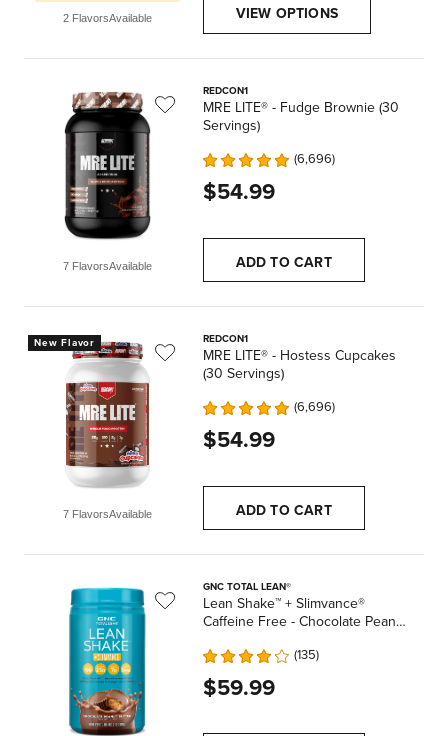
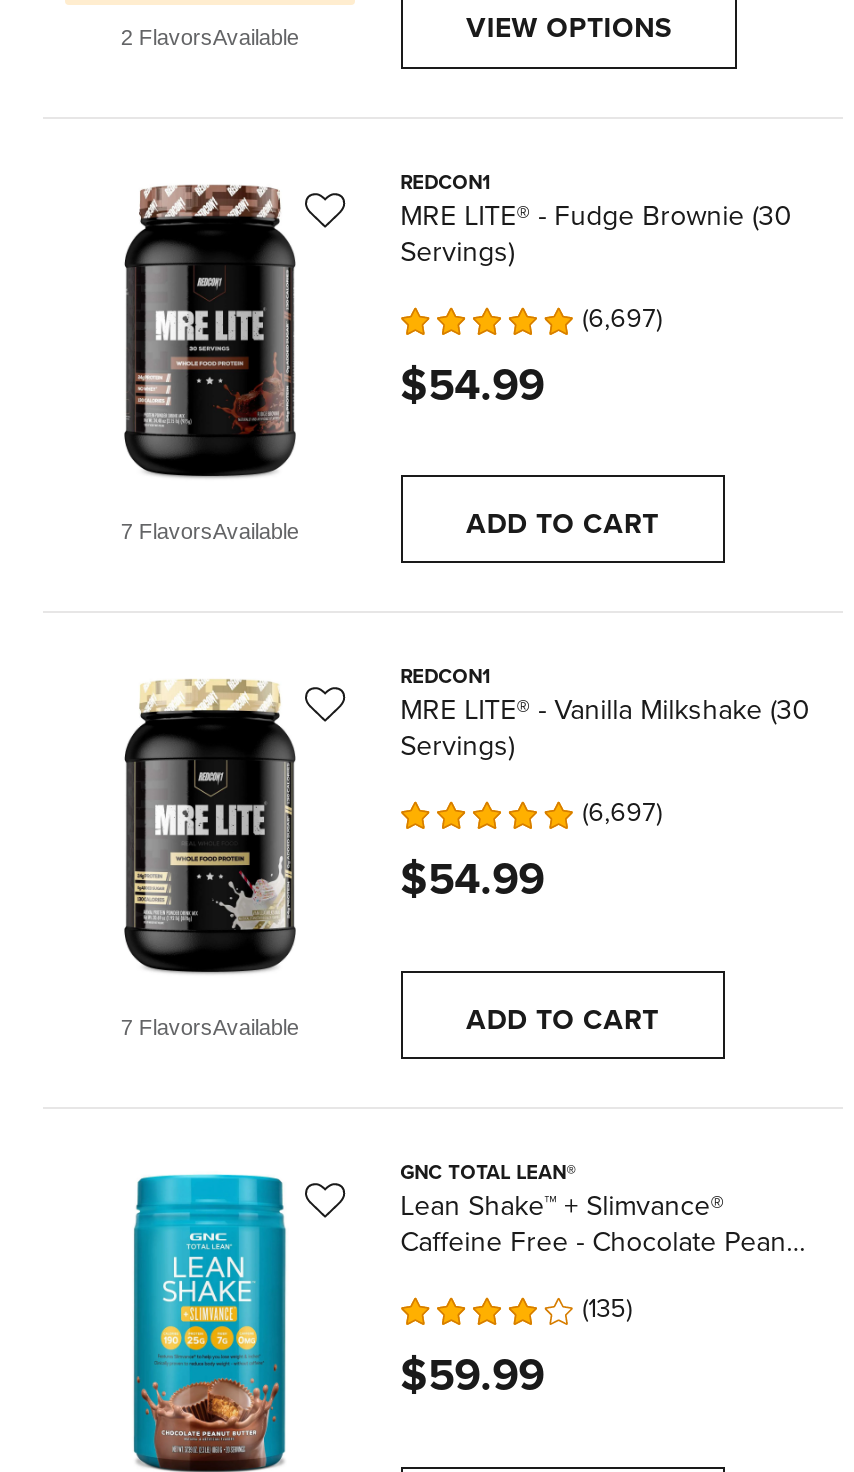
- 6,696
+ 6,697

- New Flavor

- [image]
+ [image]

- MRE LITE® - Hostess Cupcakes
- (30 Servings)
+ MRE LITE® - Vanilla Milkshake (30
+ Servings)

- 6,696
+ 6,697
